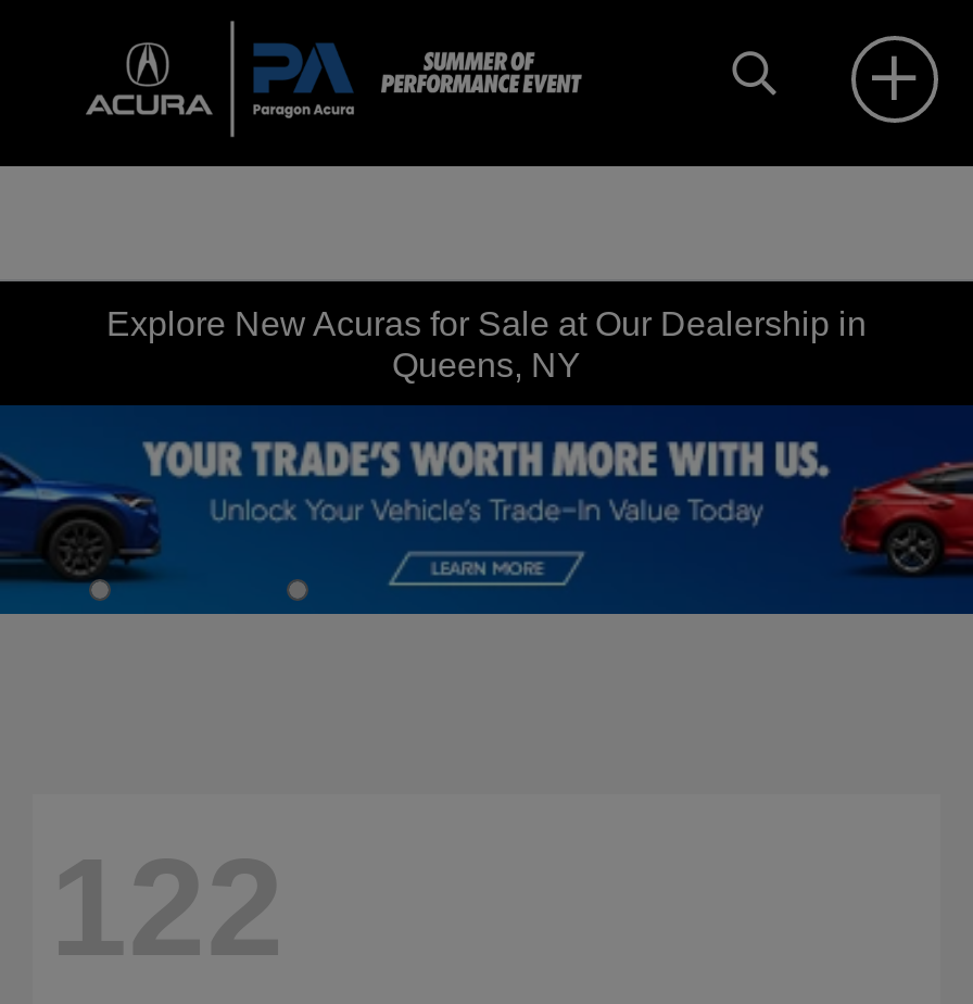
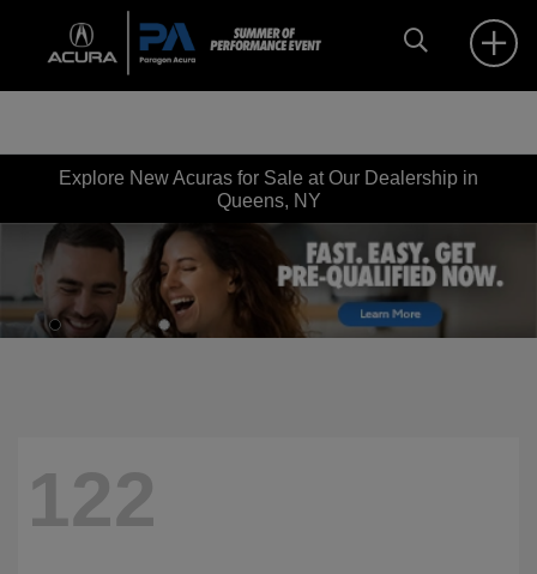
- [image]
+ [image]
